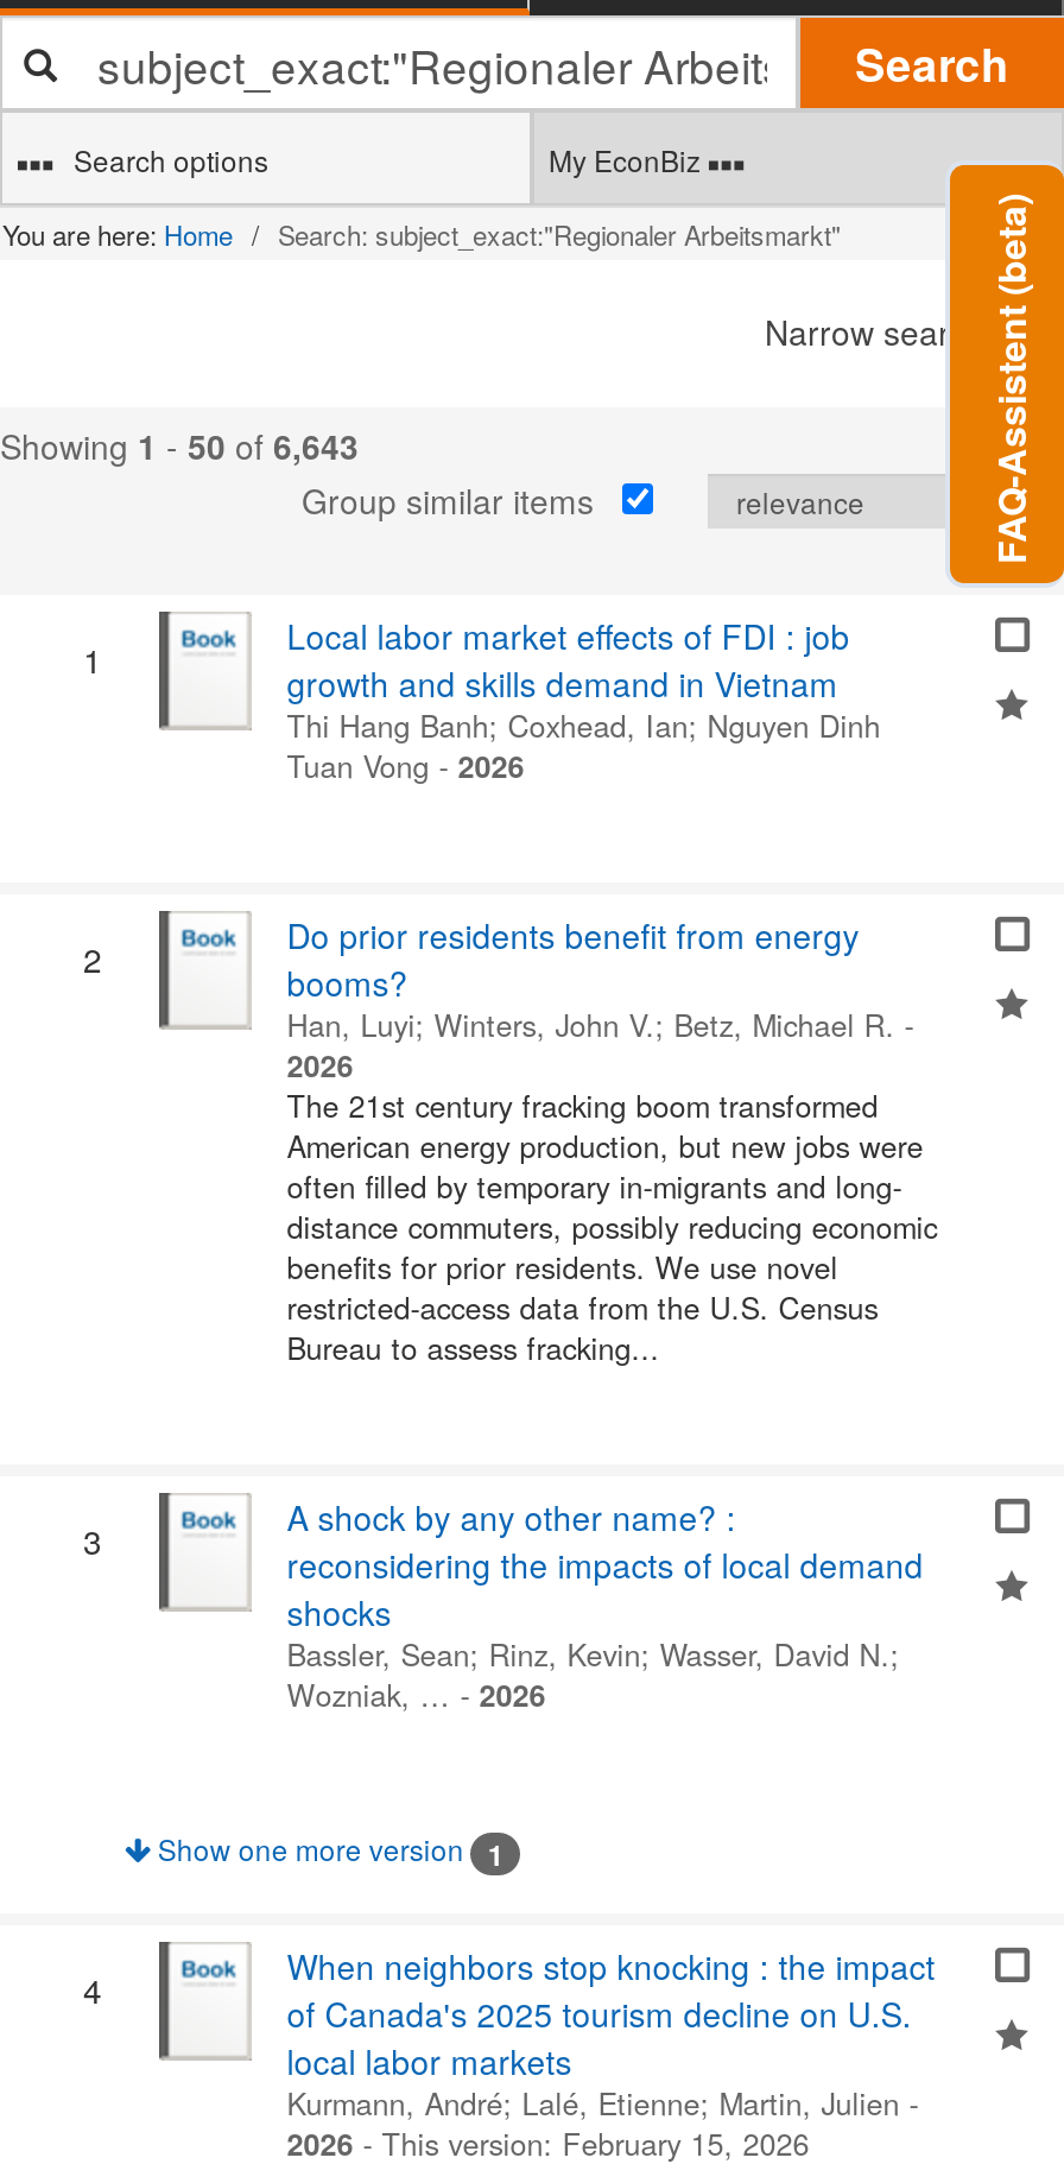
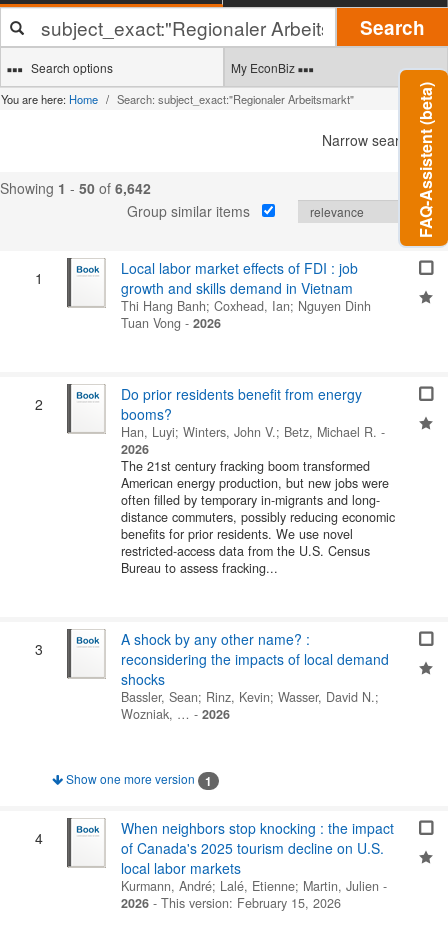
- Showing 1 - 50 of 6,643
+ Showing 1 - 50 of 6,642
